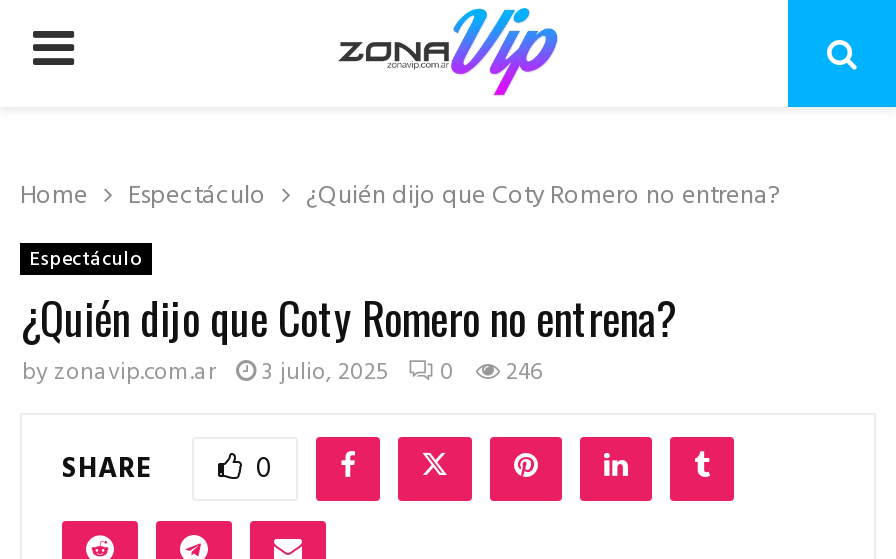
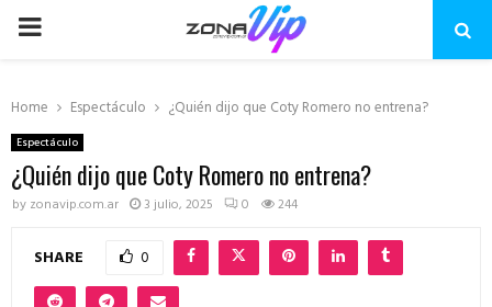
- by zonavip.com.ar 3 julio, 2025 0 246
+ by zonavip.com.ar 3 julio, 2025 0 244
